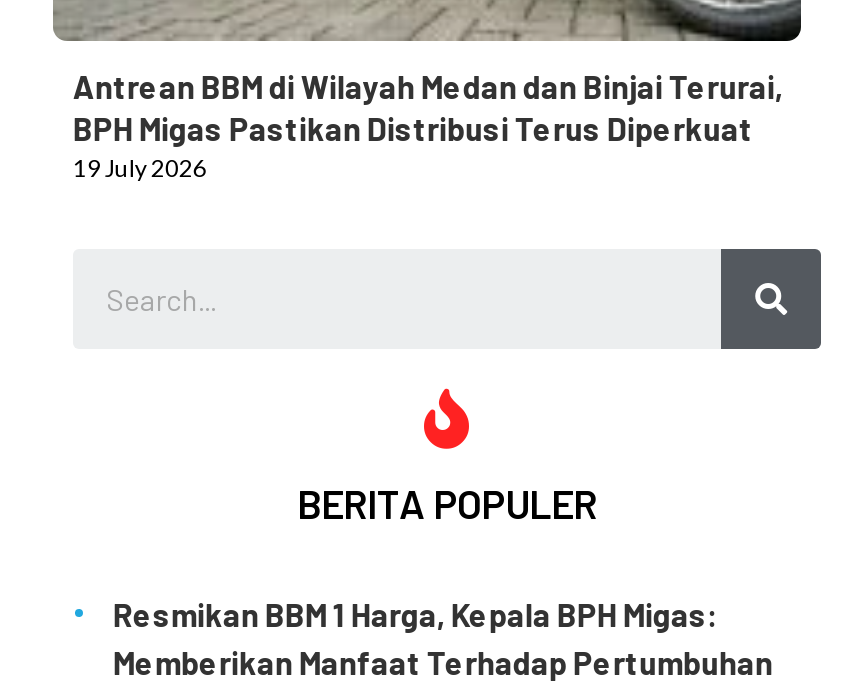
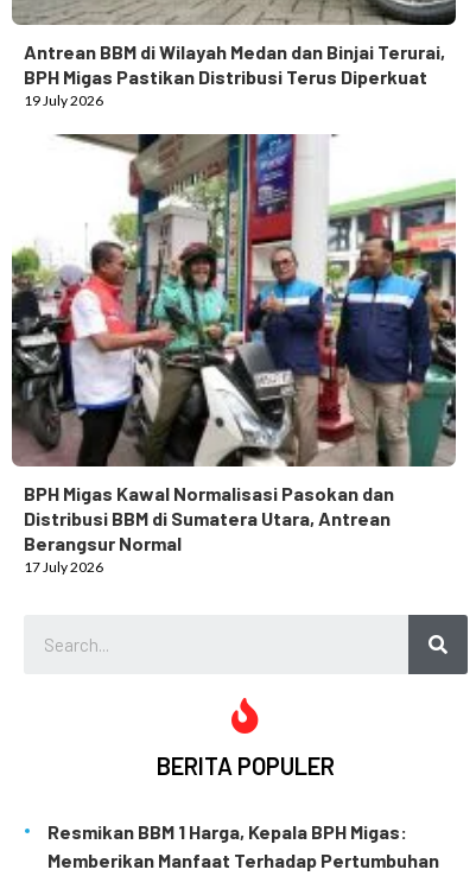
+ [image]
+ BPH Migas Kawal Normalisasi Pasokan dan
+ Distribusi BBM di Sumatera Utara, Antrean
+ Berangsur Normal
+ 17 July 2026
